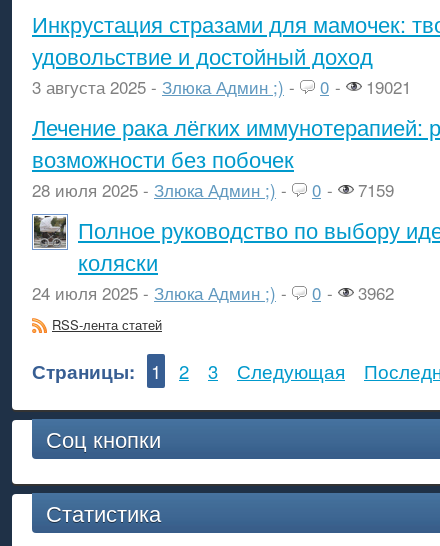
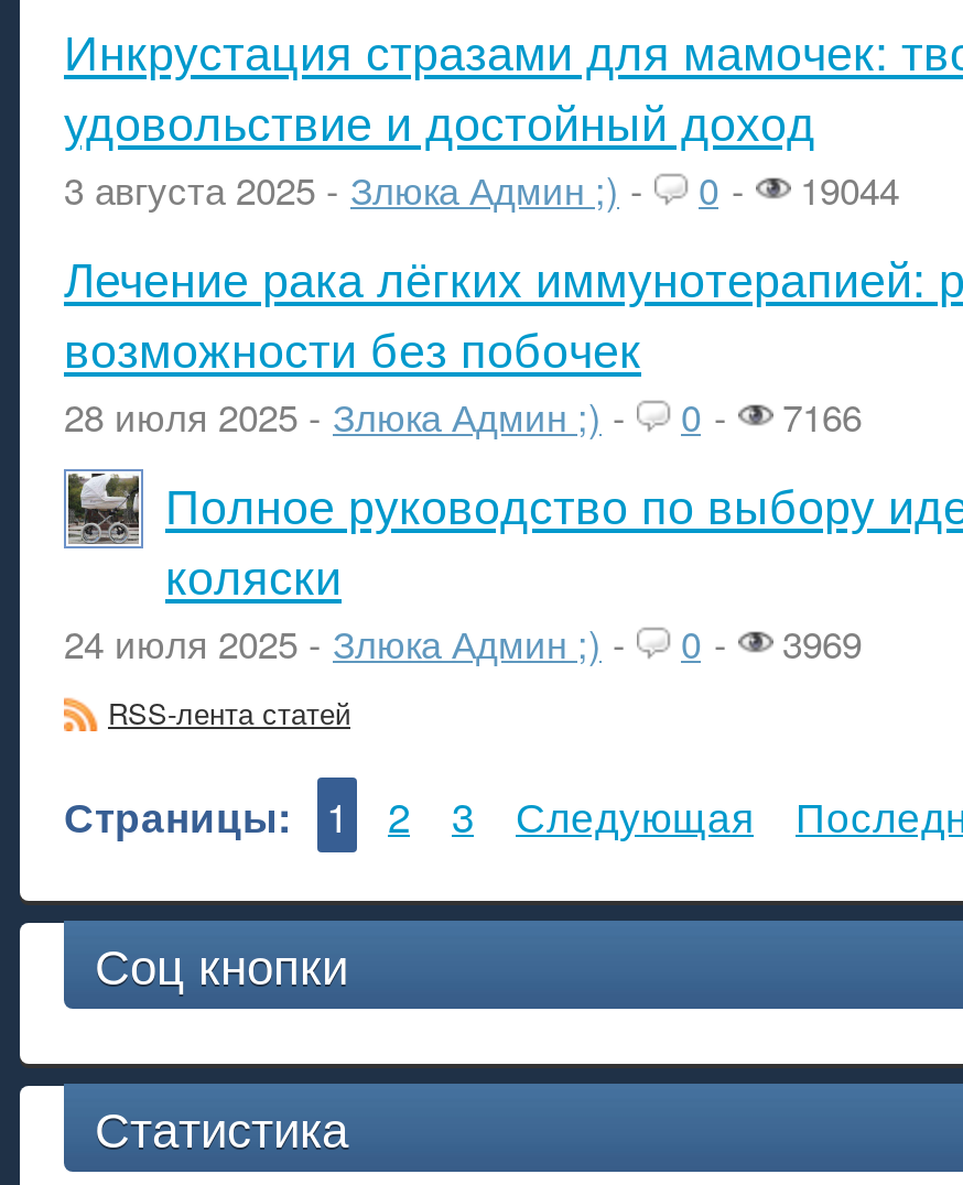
- 3 августа 2025 - Злюка Админ ;) - 0 - 19021
+ 3 августа 2025 - Злюка Админ ;) - 0 - 19044

- 28 июля 2025 - Злюка Админ ;) - 0 - 7159
+ 28 июля 2025 - Злюка Админ ;) - 0 - 7166

- 24 июля 2025 - Злюка Админ ;) - 0 - 3962
+ 24 июля 2025 - Злюка Админ ;) - 0 - 3969
